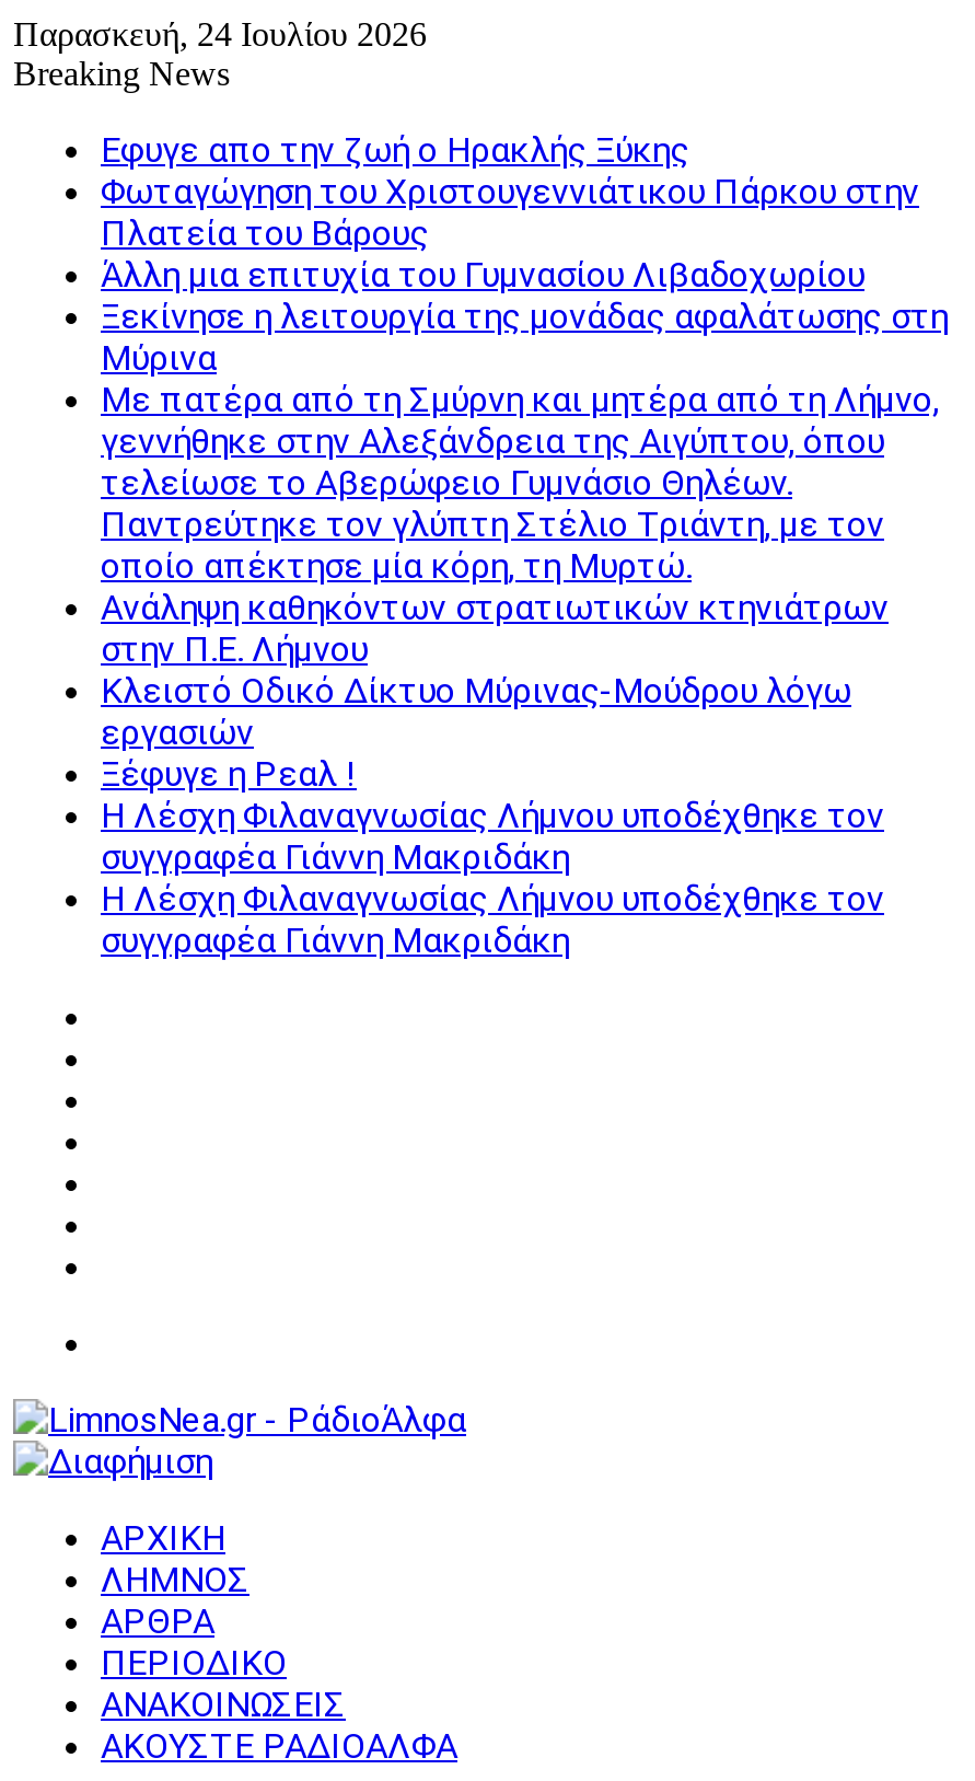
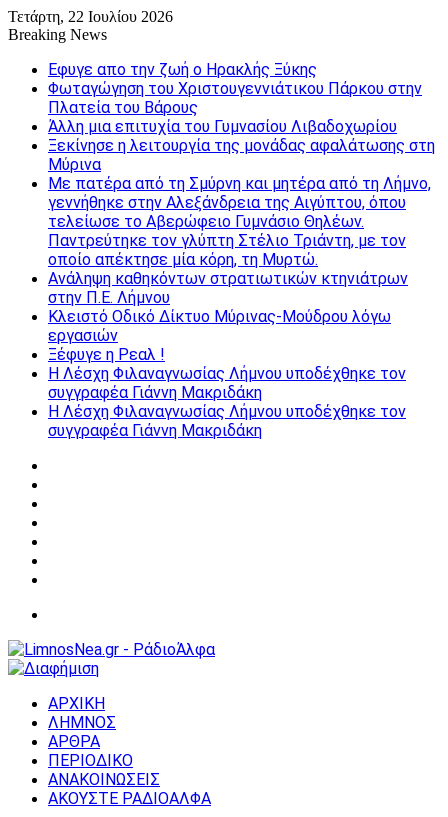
- Παρασκευή, 24 Ιουλίου 2026
+ Τετάρτη, 22 Ιουλίου 2026
